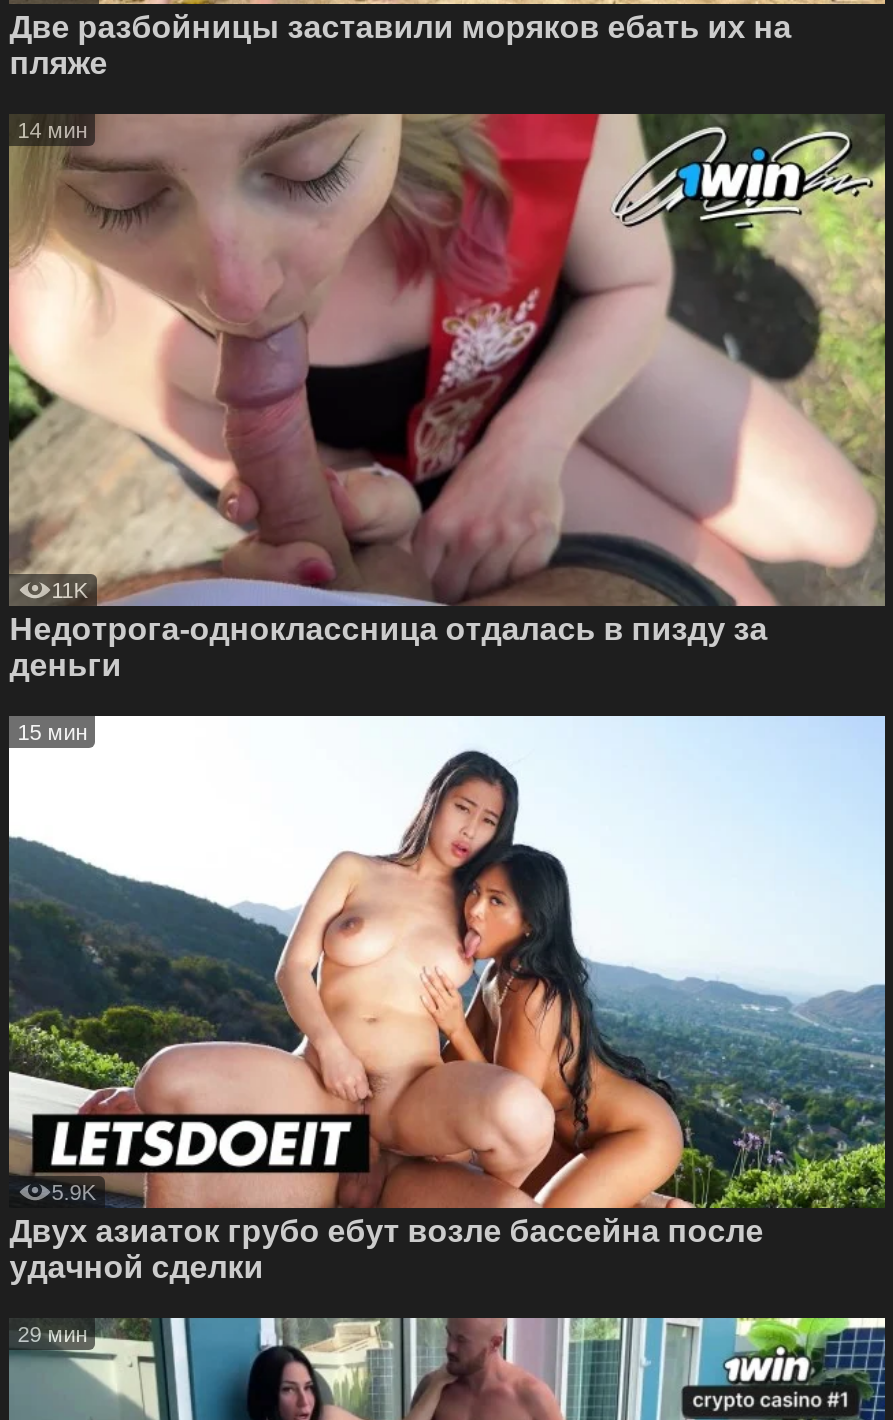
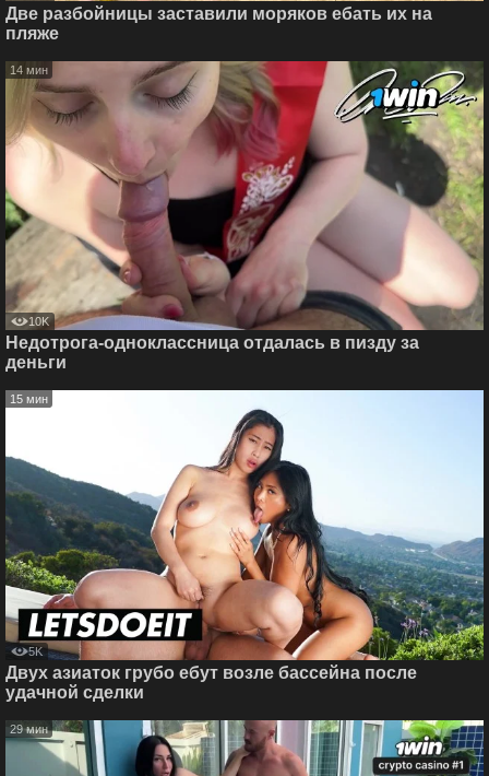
- 11K
+ 10K

- 5.9K
+ 5K
